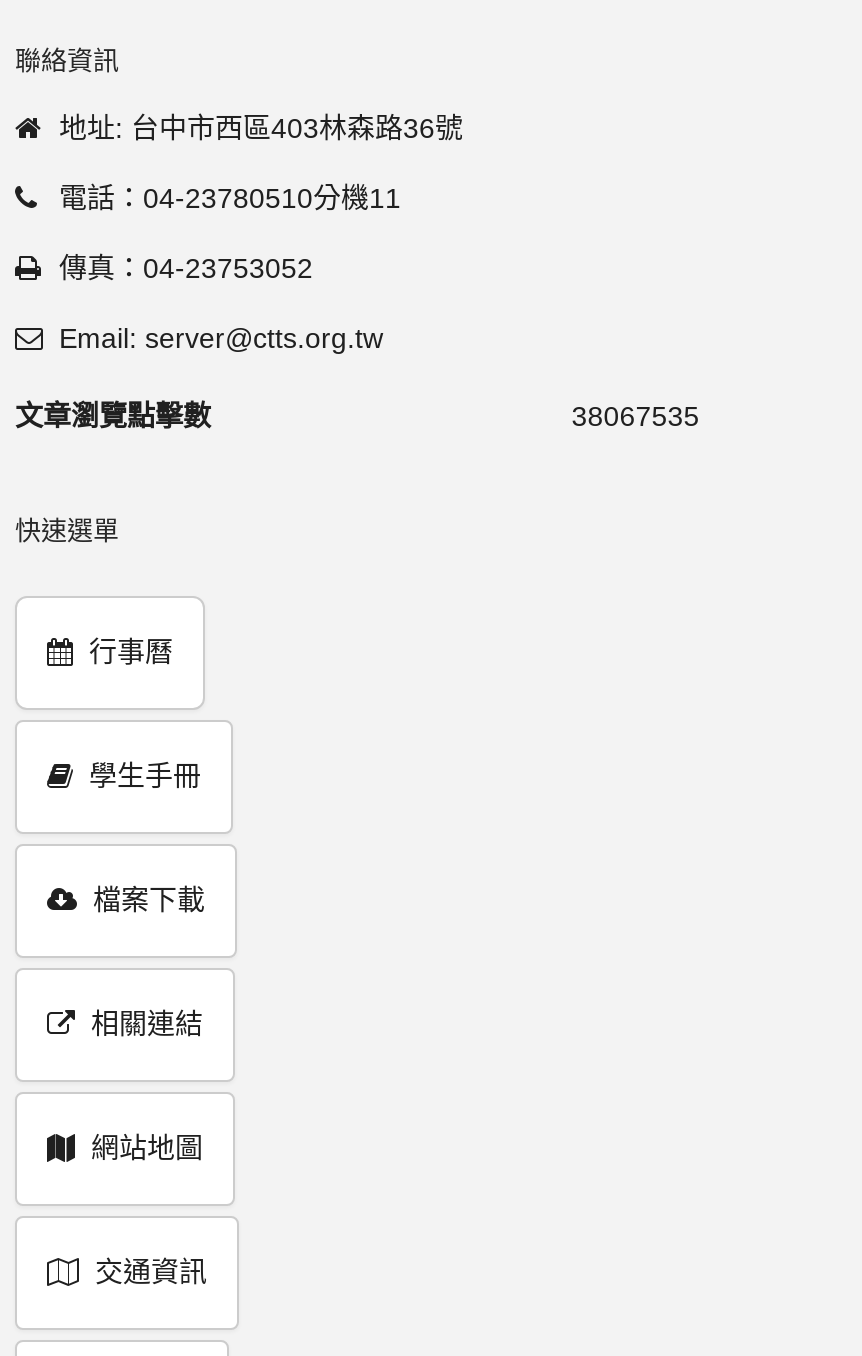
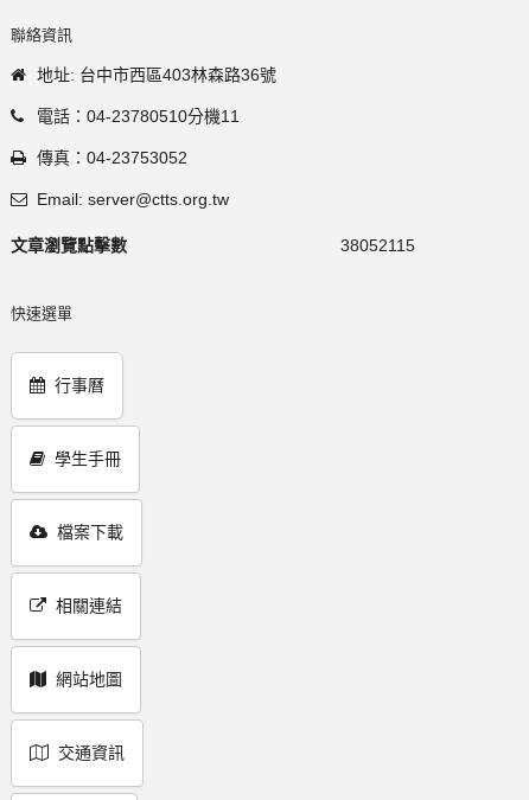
- 38067535
+ 38052115
